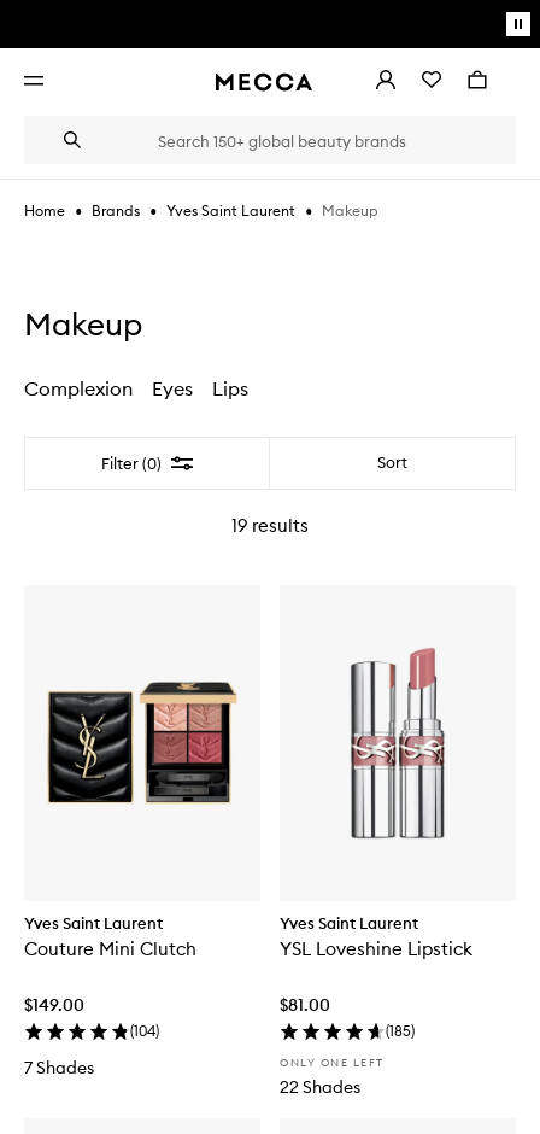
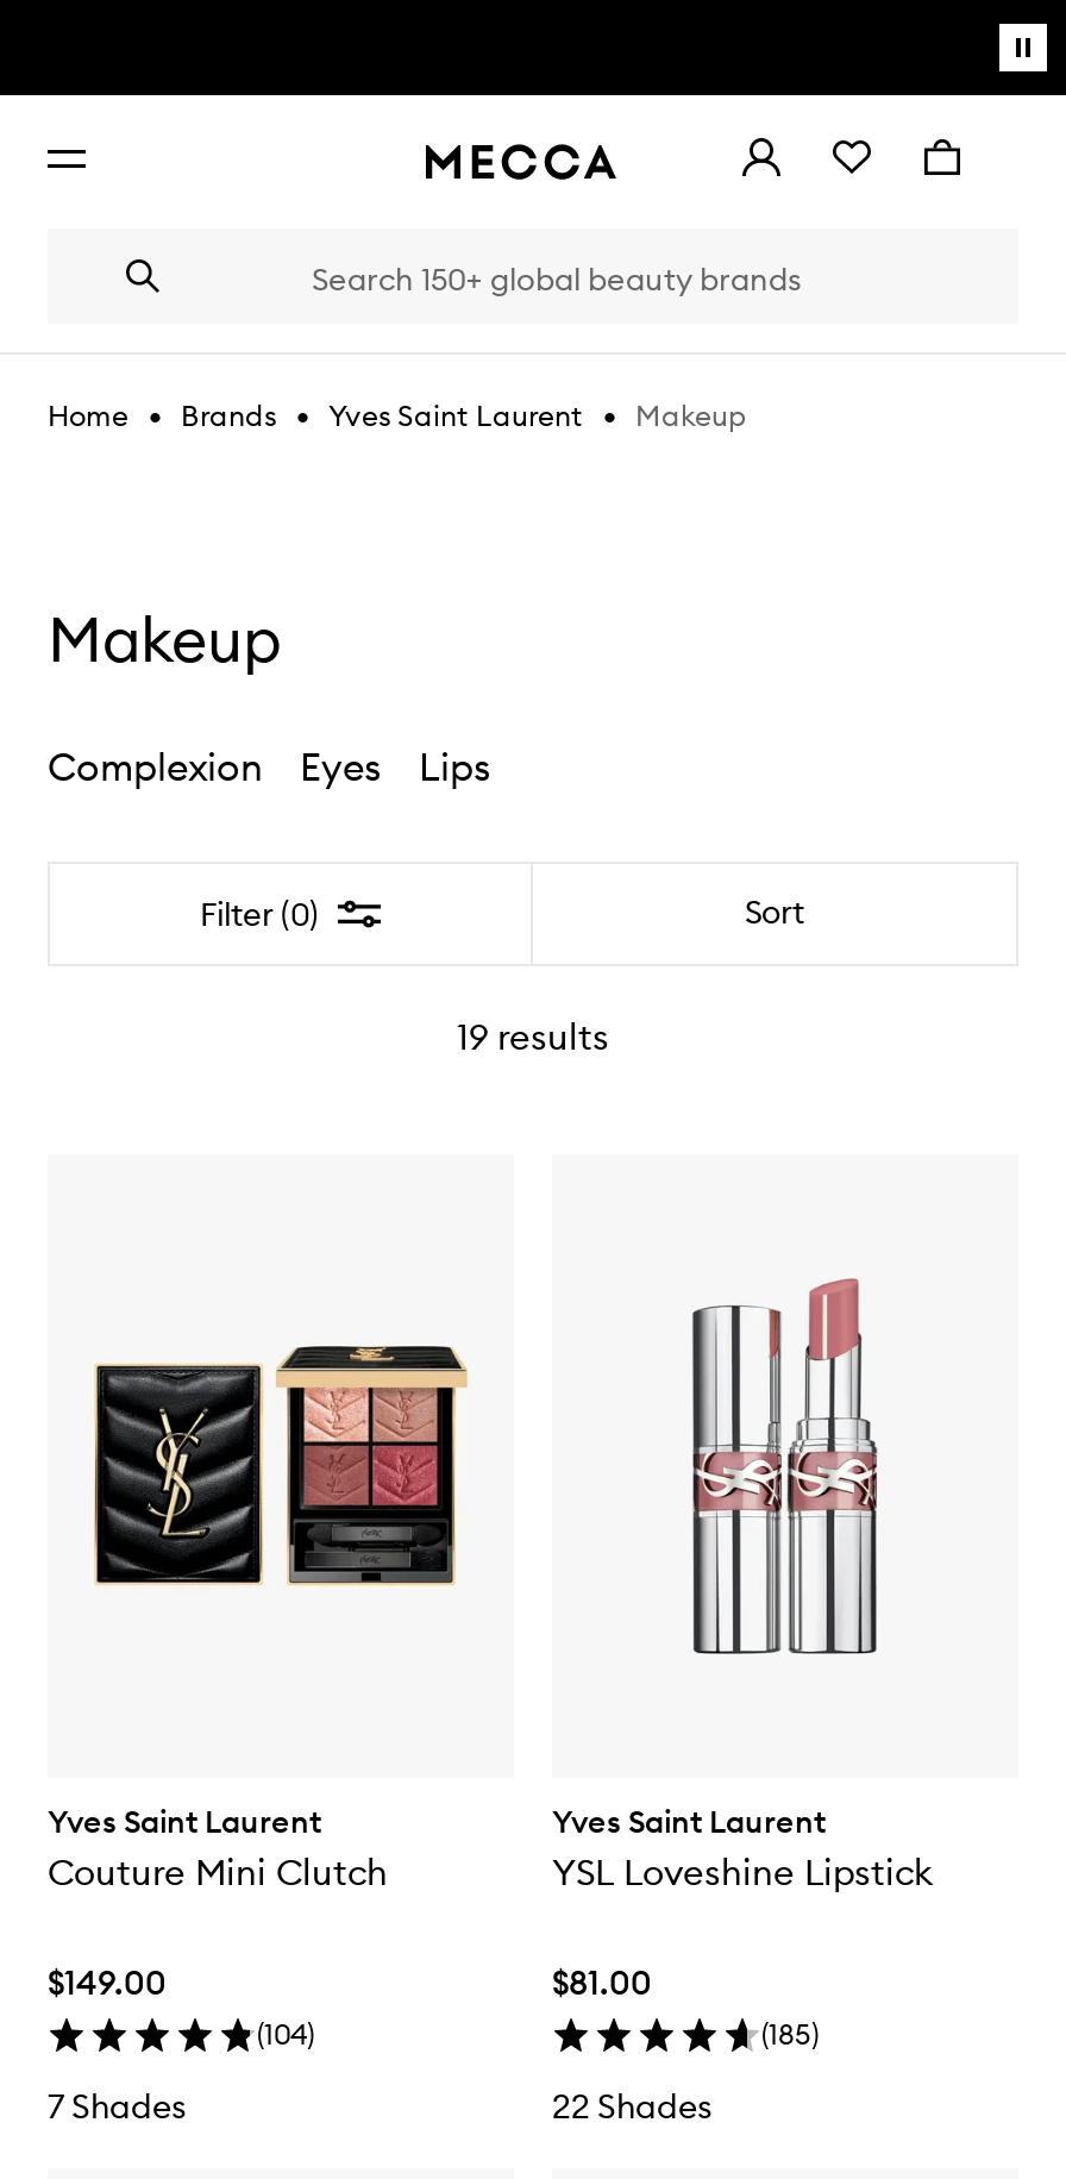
- ONLY ONE LEFT
